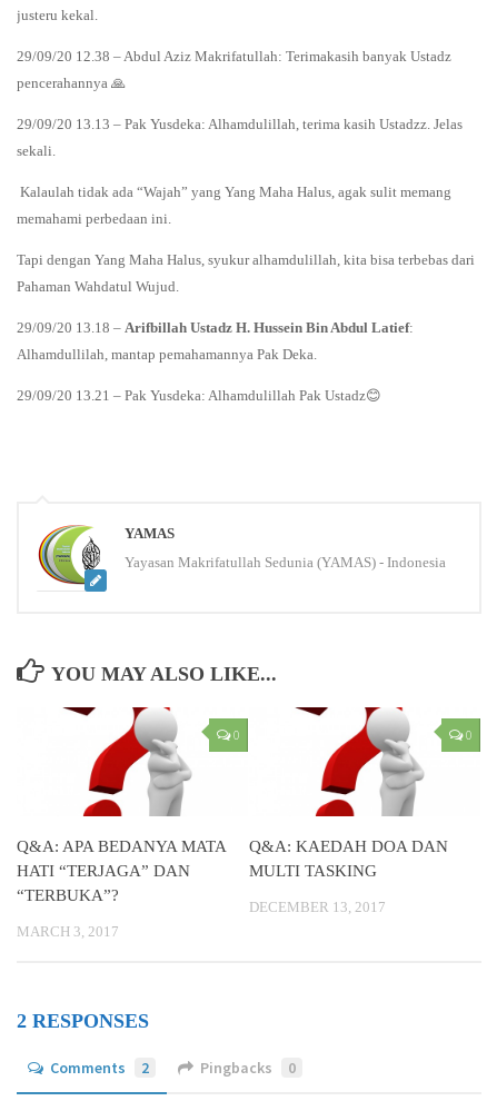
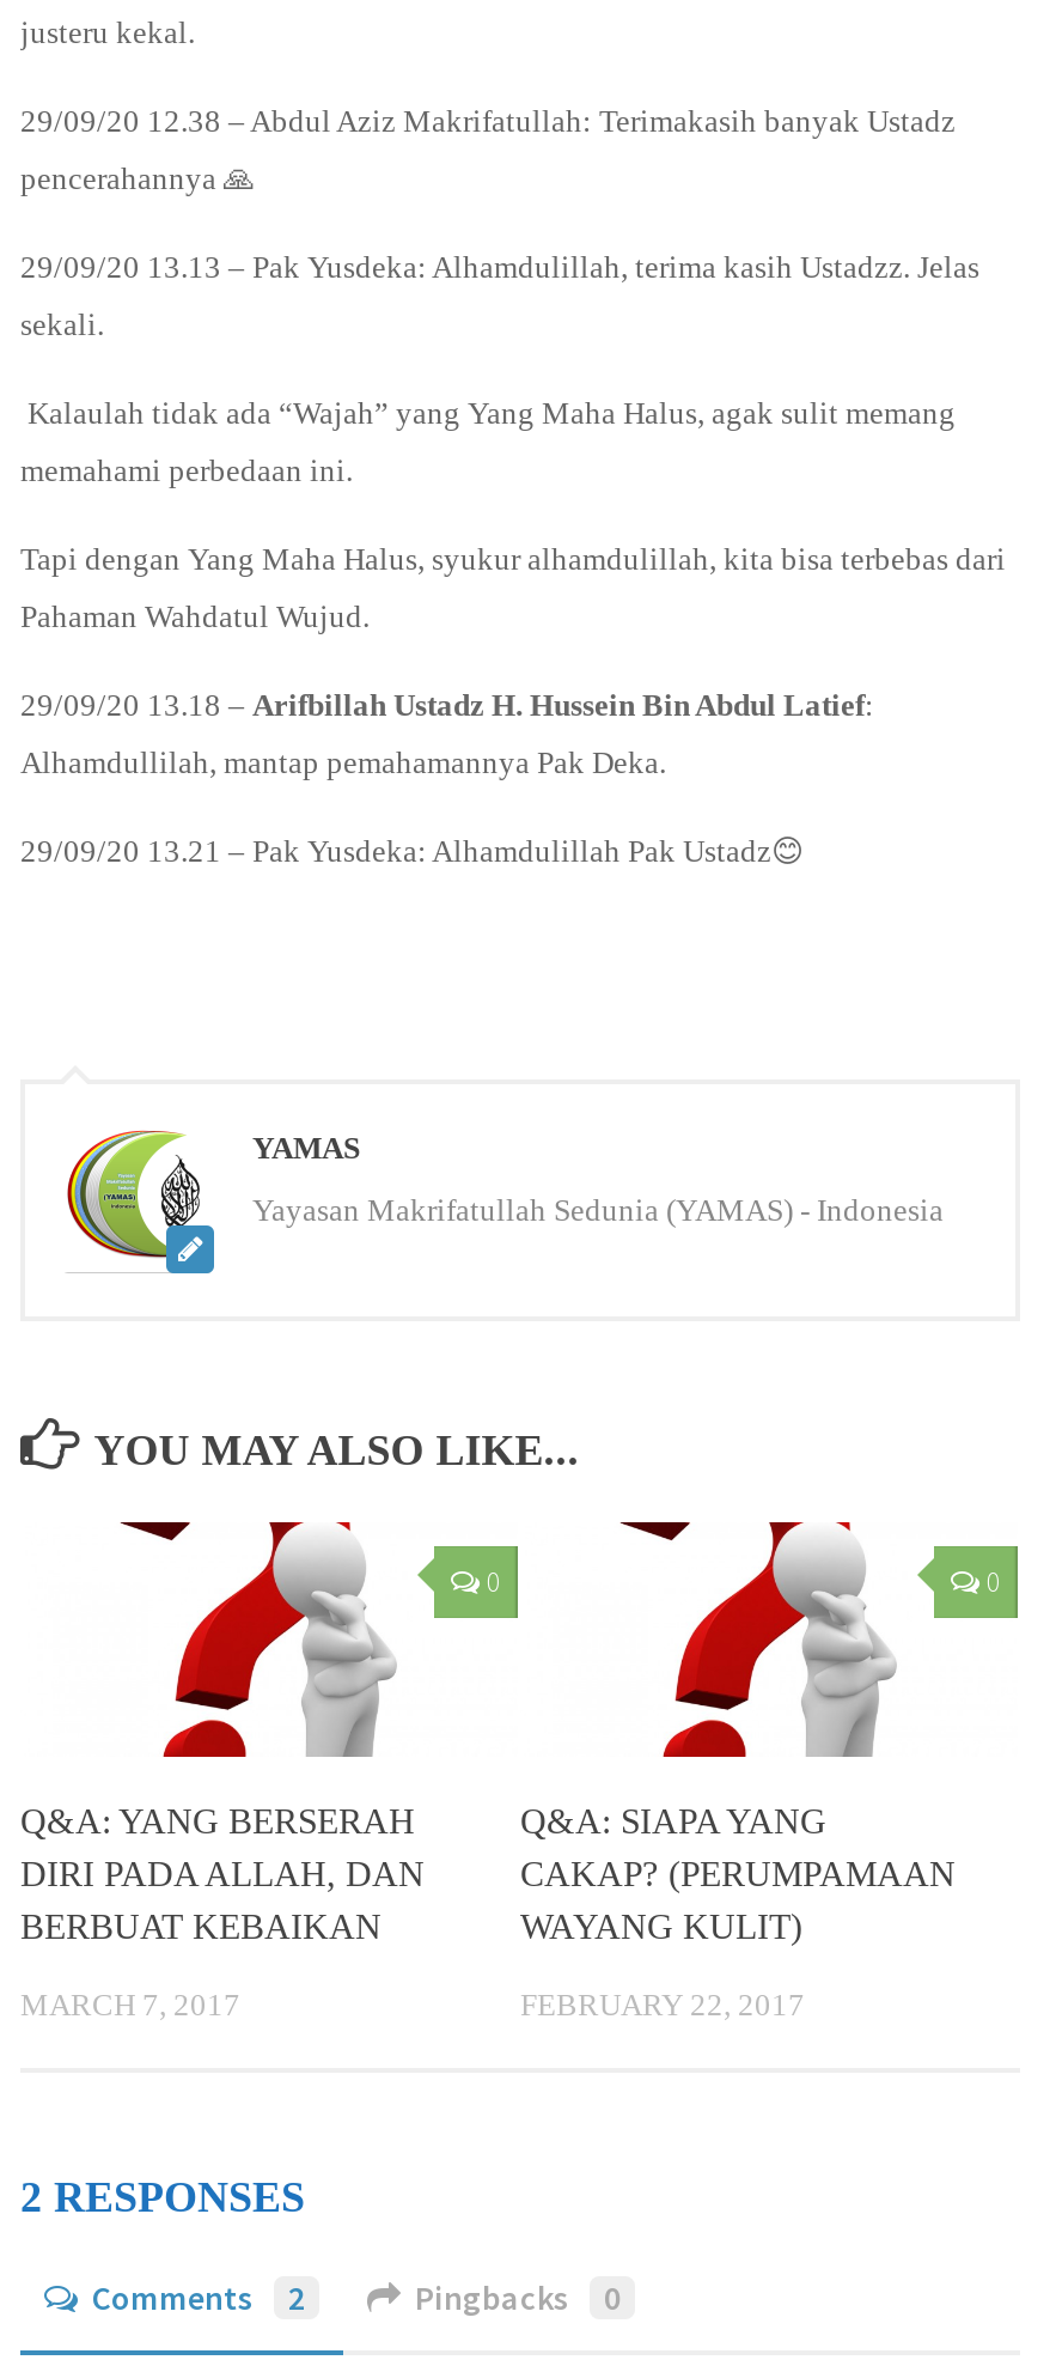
- Q&A: APA BEDANYA MATA
- HATI “TERJAGA” DAN
- “TERBUKA”?
+ Q&A: YANG BERSERAH
+ DIRI PADA ALLAH, DAN
+ BERBUAT KEBAIKAN

- Q&A: KAEDAH DOA DAN
- MULTI TASKING
+ Q&A: SIAPA YANG
+ CAKAP? (PERUMPAMAAN
+ WAYANG KULIT)

- DECEMBER 13, 2017
+ FEBRUARY 22, 2017

- MARCH 3, 2017
+ MARCH 7, 2017
